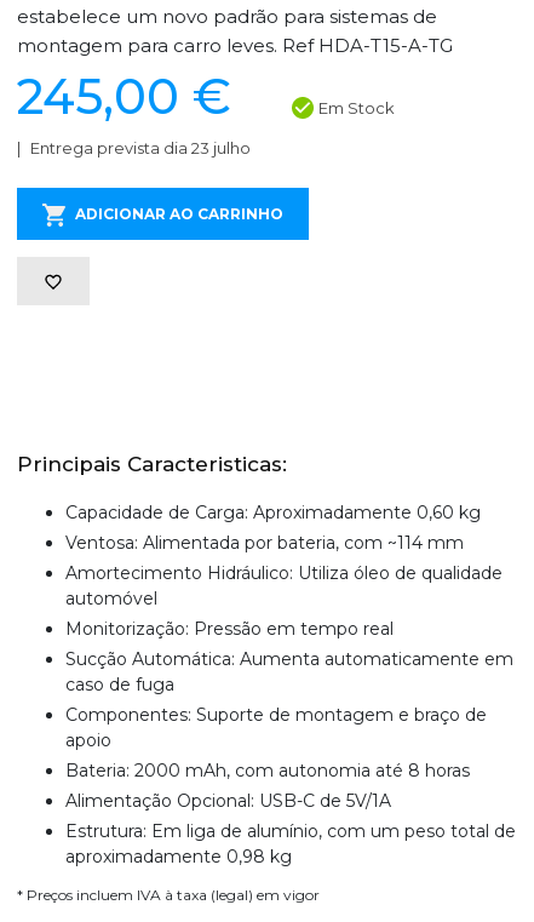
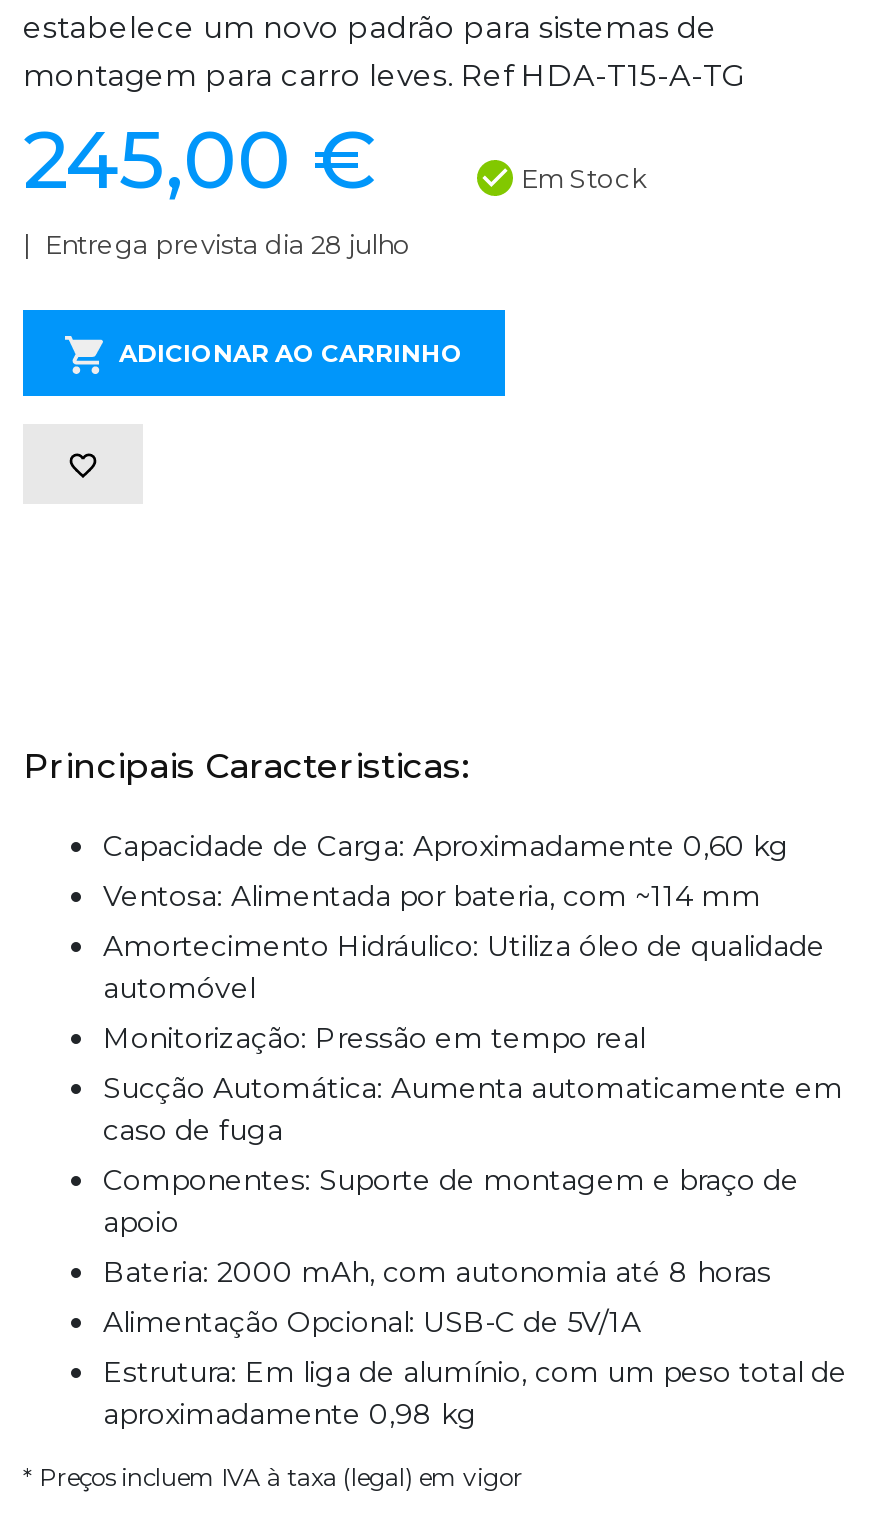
- Entrega prevista dia 23 julho
+ Entrega prevista dia 28 julho
